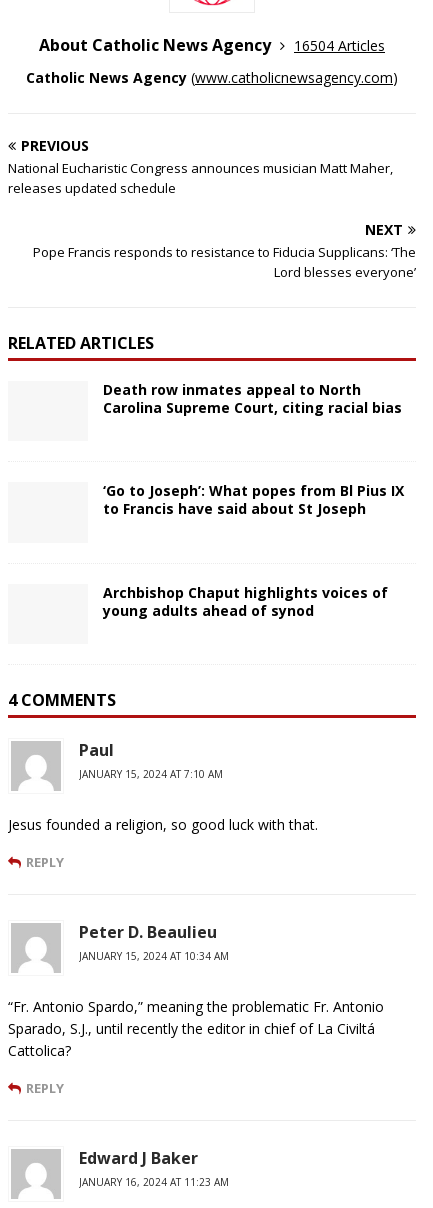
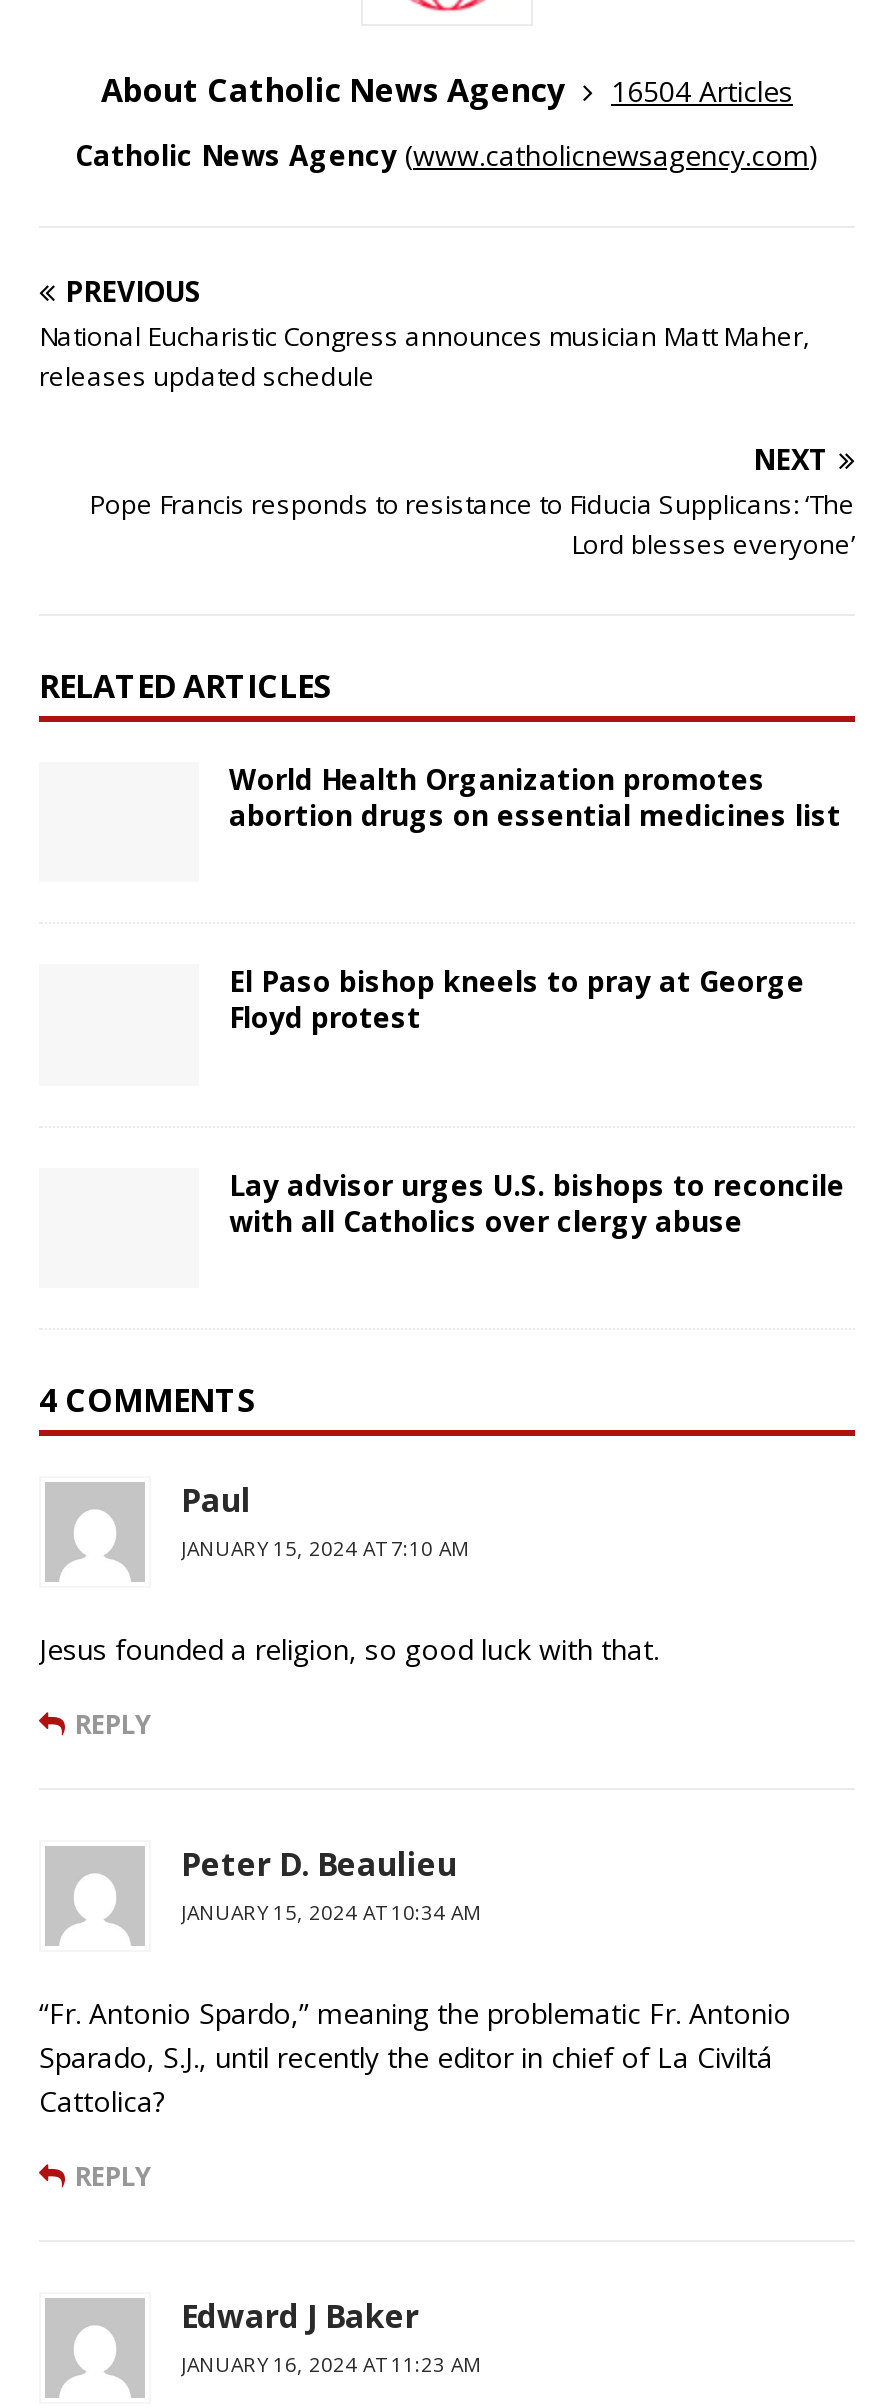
- Death row inmates appeal to North
- Carolina Supreme Court, citing racial bias
+ World Health Organization promotes
+ abortion drugs on essential medicines list

- ‘Go to Joseph’: What popes from Bl Pius IX
- to Francis have said about St Joseph
+ El Paso bishop kneels to pray at George
+ Floyd protest

- Archbishop Chaput highlights voices of
- young adults ahead of synod
+ Lay advisor urges U.S. bishops to reconcile
+ with all Catholics over clergy abuse
